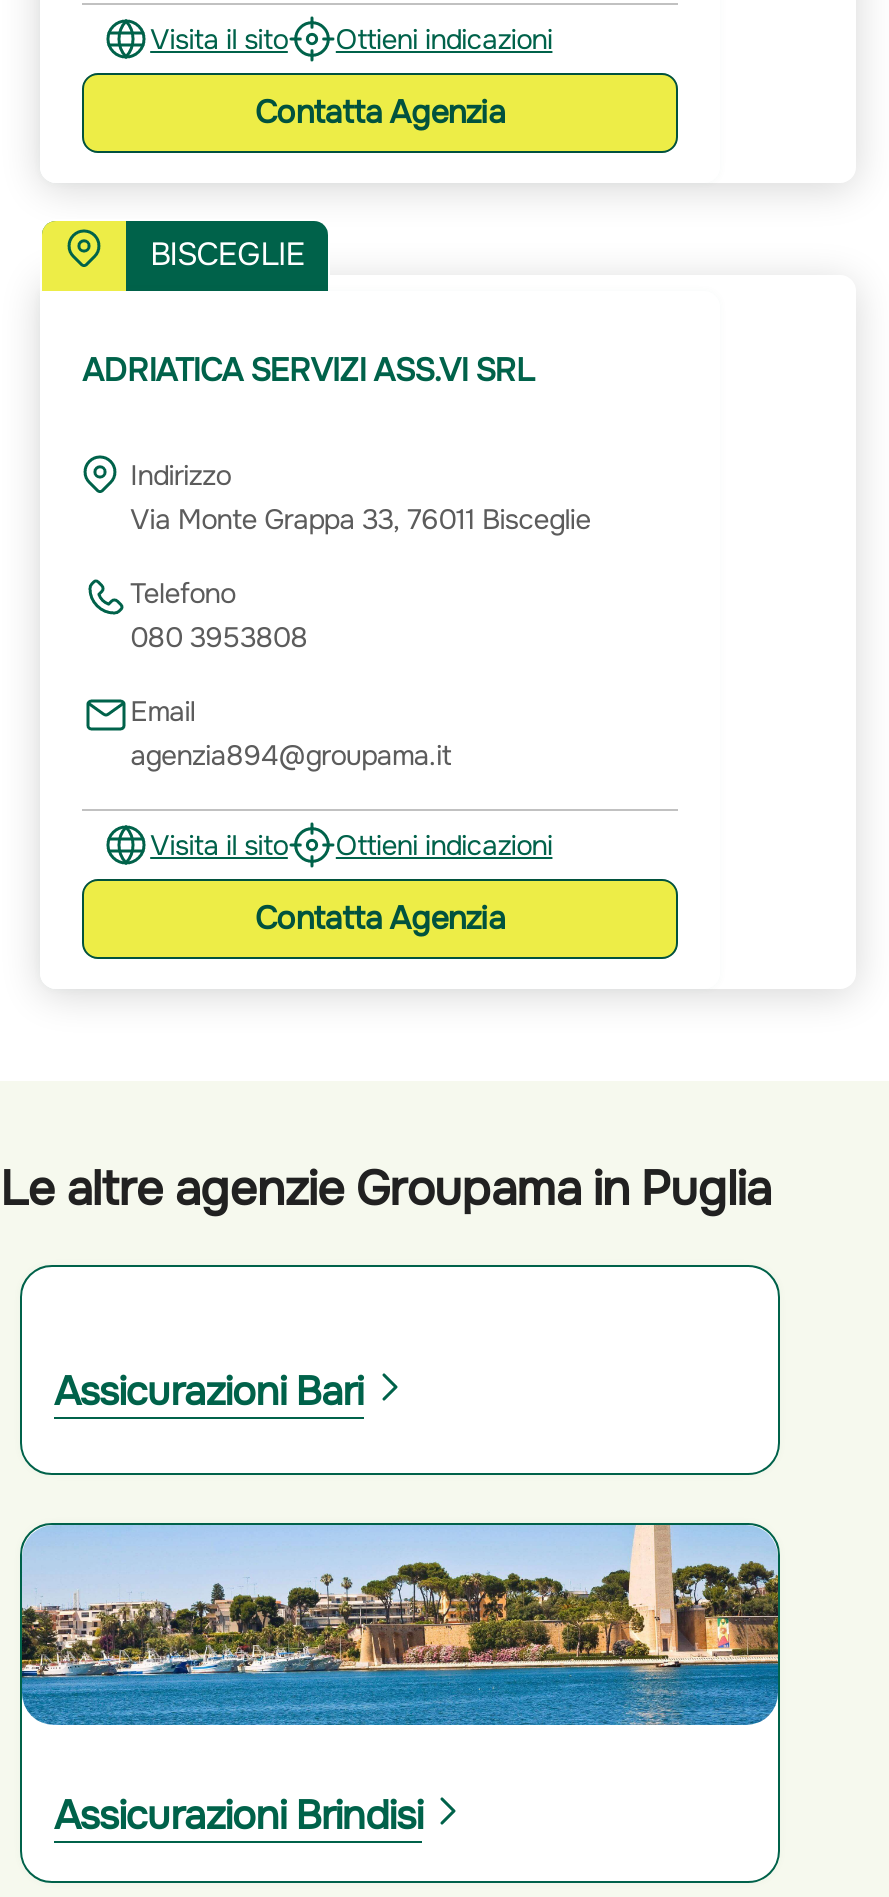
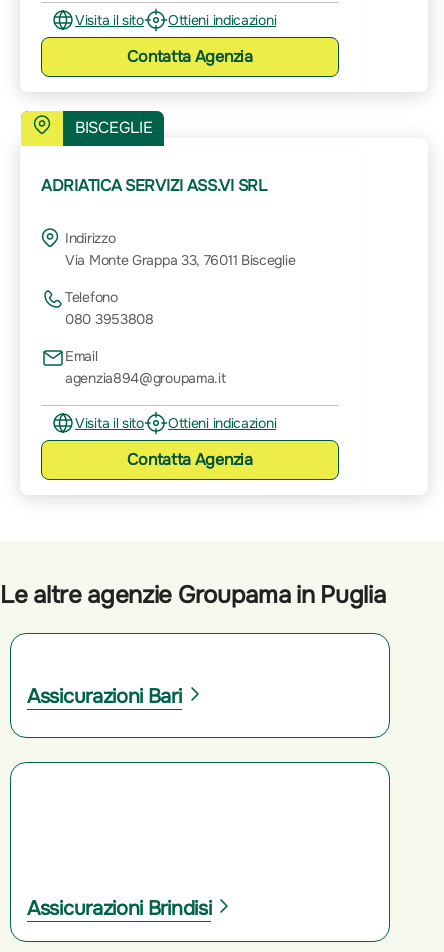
- [image]
